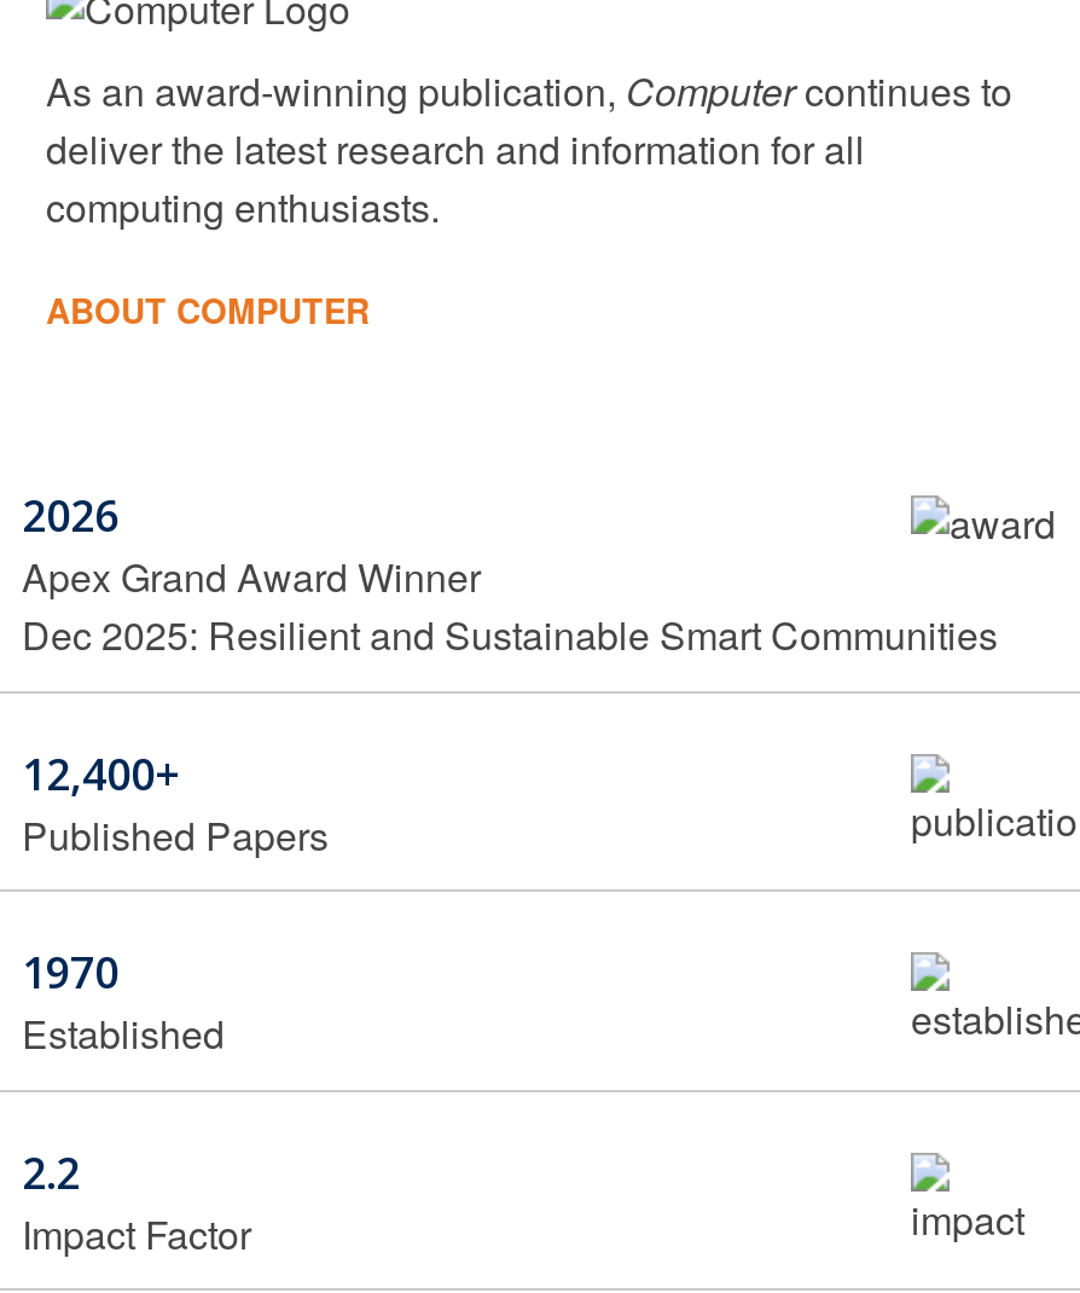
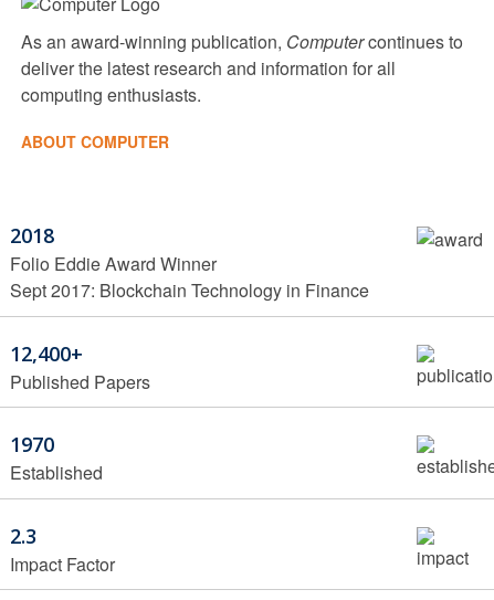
- 2026
- Apex Grand Award Winner
- Dec 2025: Resilient and Sustainable Smart Communities
+ 2018
+ Folio Eddie Award Winner
+ Sept 2017: Blockchain Technology in Finance

- 2.2
+ 2.3
